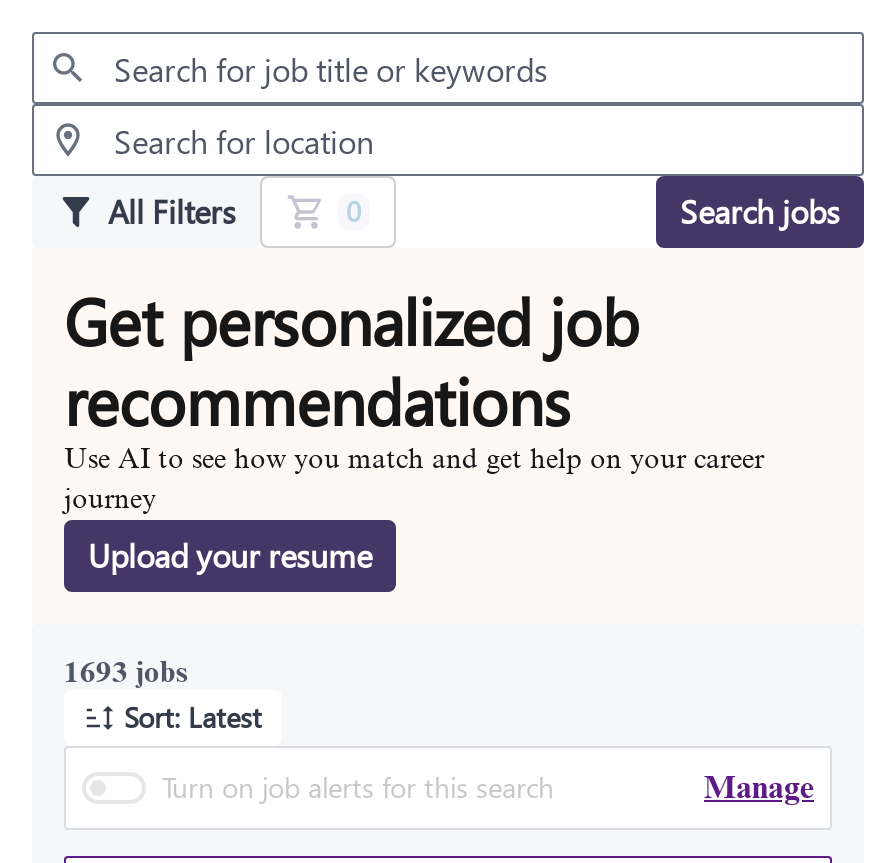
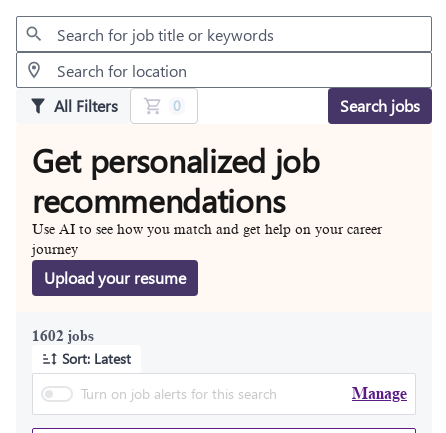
- 1693 jobs
+ 1602 jobs
